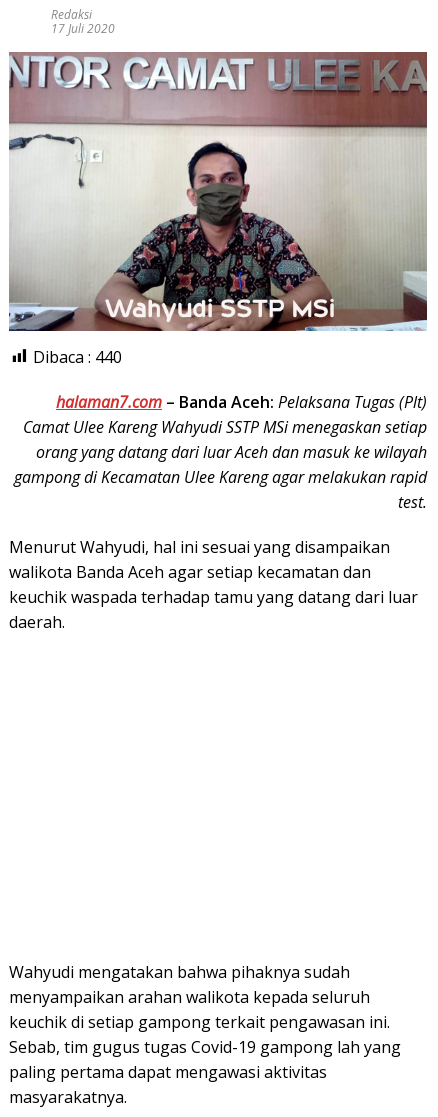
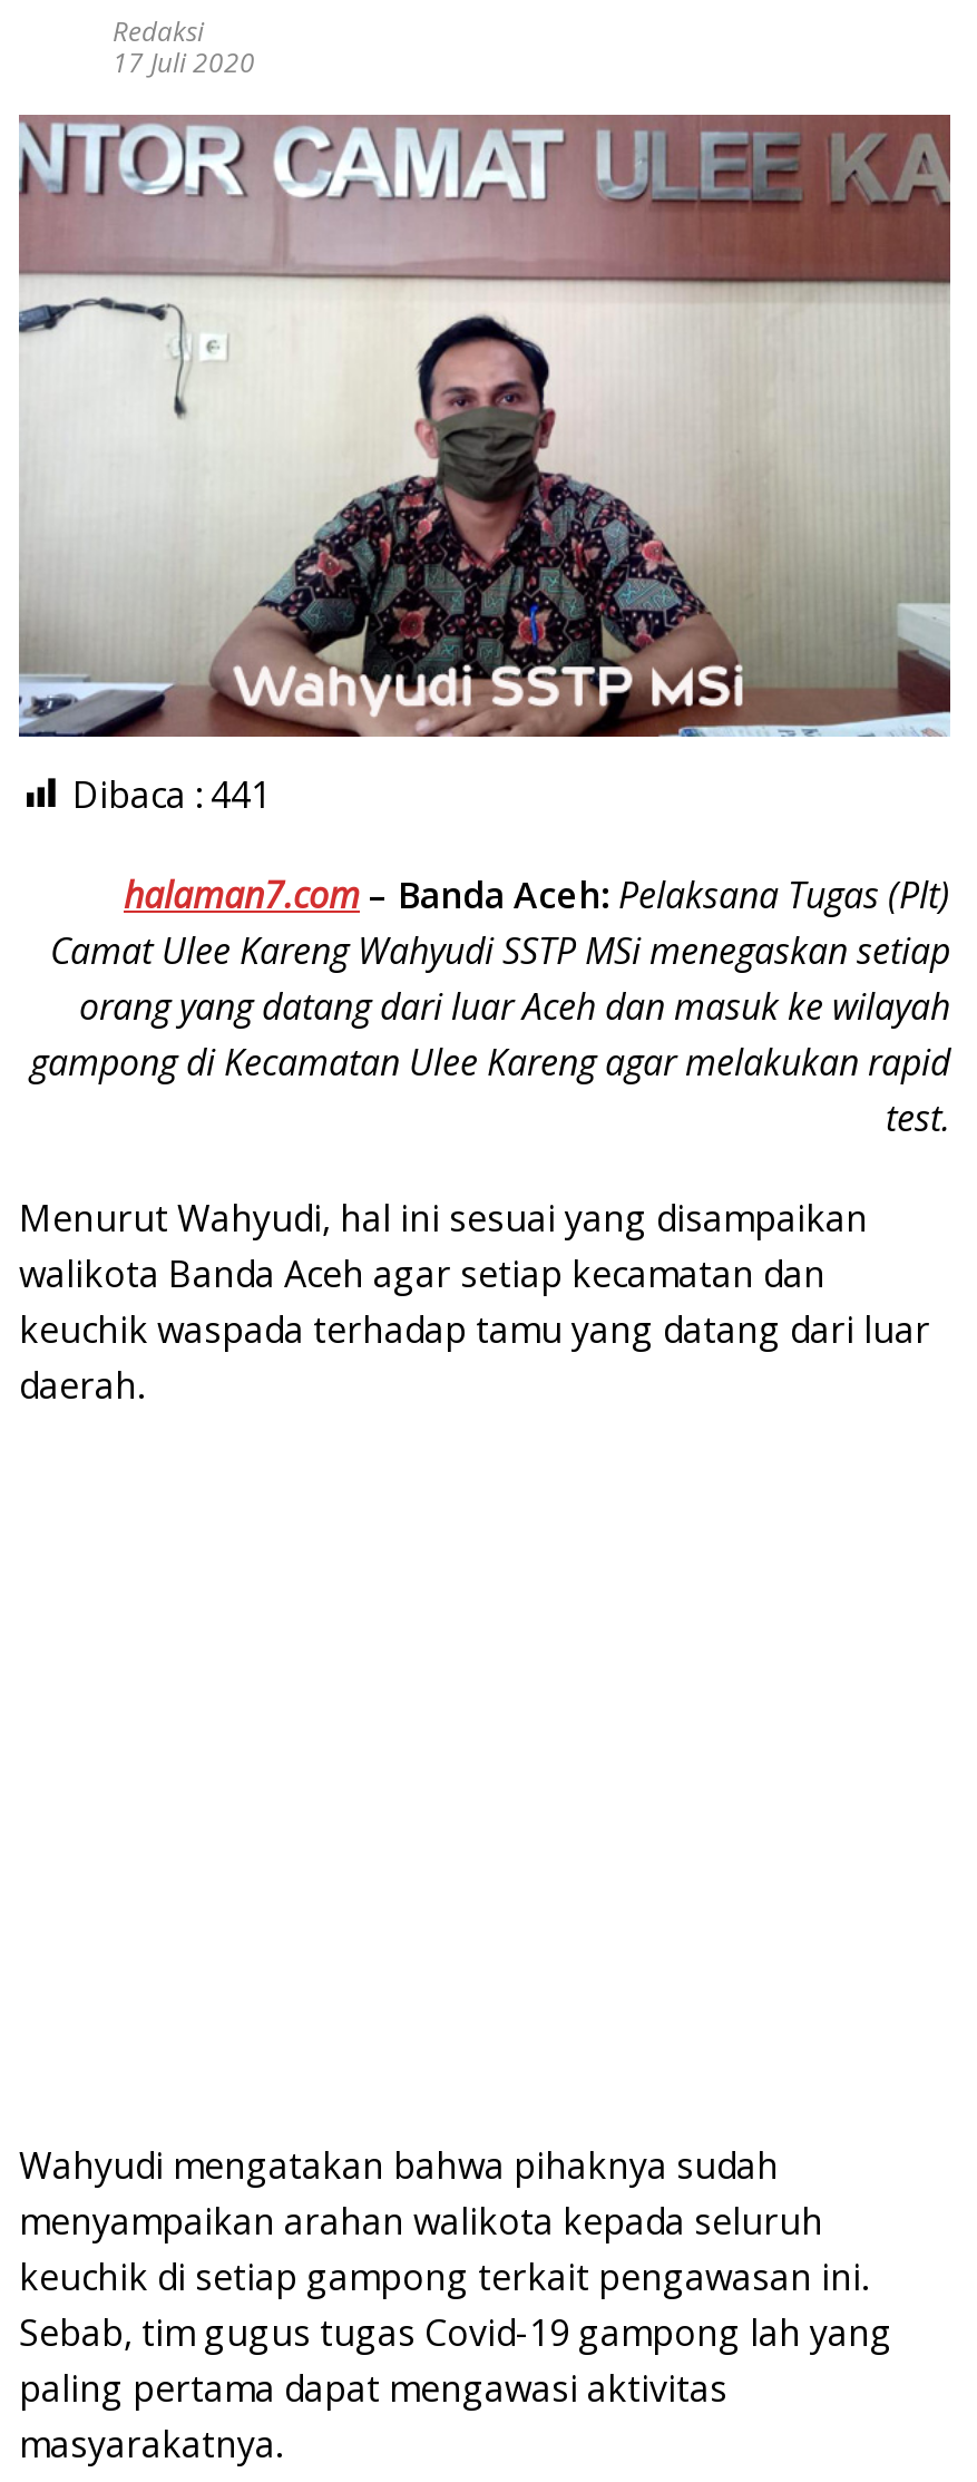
- Dibaca : 440
+ Dibaca : 441
